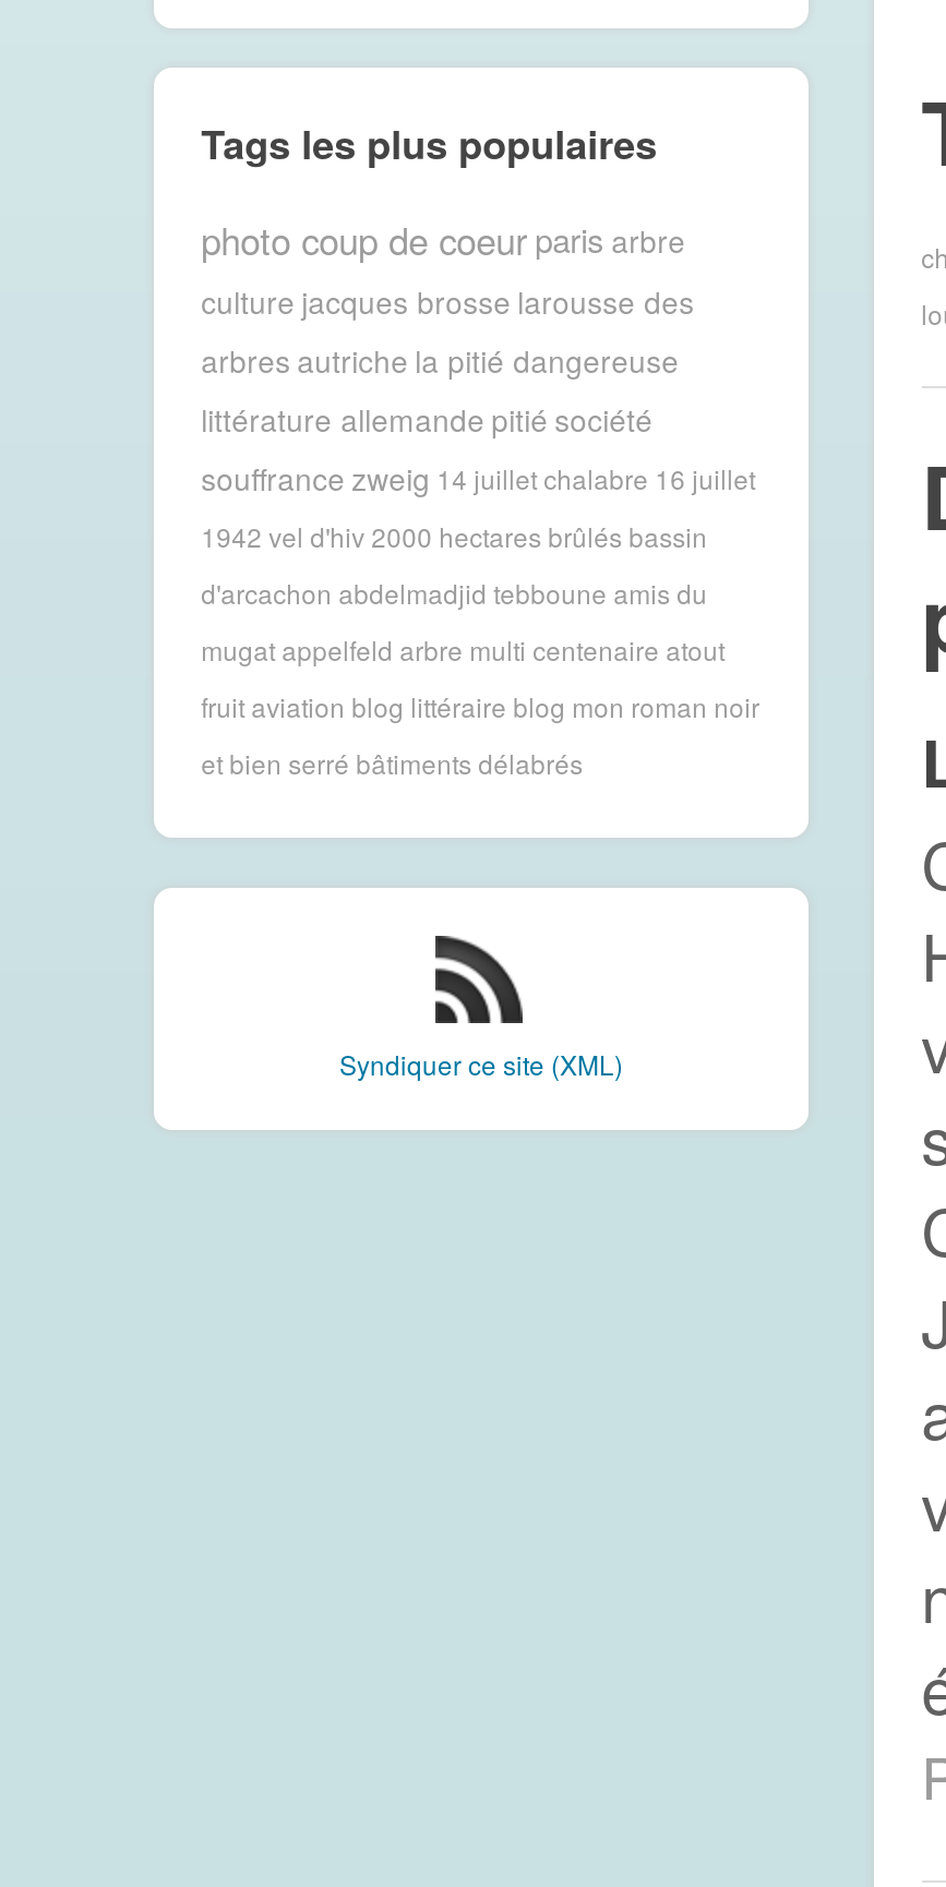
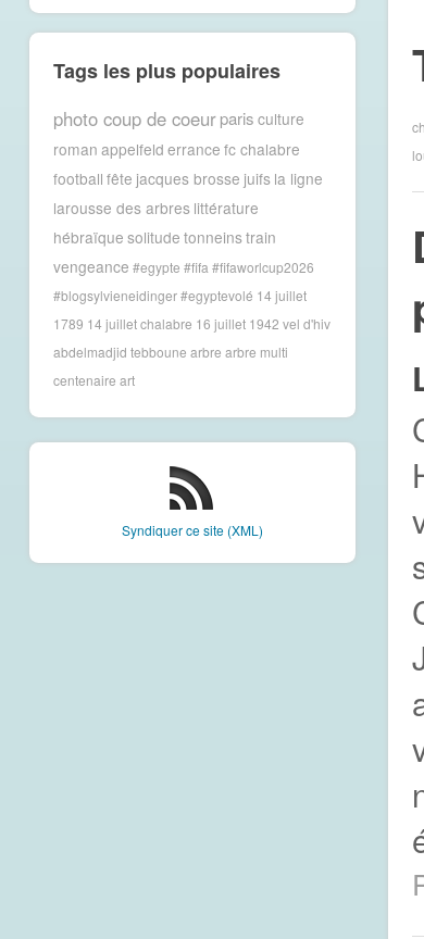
- photo coup de coeur paris arbre
- culture jacques brosse larousse des
- arbres autriche la pitié dangereuse
- littérature allemande pitié société
- souffrance zweig 14 juillet chalabre 16 juillet
- 1942 vel d'hiv 2000 hectares brûlés bassin
- d'arcachon abdelmadjid tebboune amis du
- mugat appelfeld arbre multi centenaire atout
- fruit aviation blog littéraire blog mon roman noir
- et bien serré bâtiments délabrés
+ photo coup de coeur paris culture
+ roman appelfeld errance fc chalabre
+ football fête jacques brosse juifs la ligne
+ larousse des arbres littérature
+ hébraïque solitude tonneins train
+ vengeance #egypte #fifa #fifaworlcup2026
+ #blogsylvieneidinger #egyptevolé 14 juillet
+ 1789 14 juillet chalabre 16 juillet 1942 vel d'hiv
+ abdelmadjid tebboune arbre arbre multi
+ centenaire art
